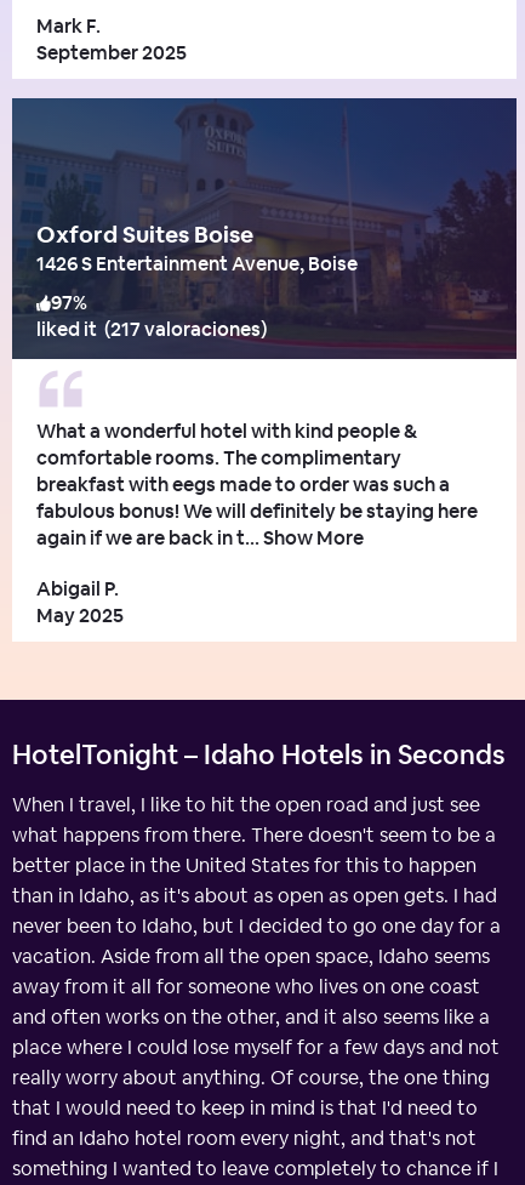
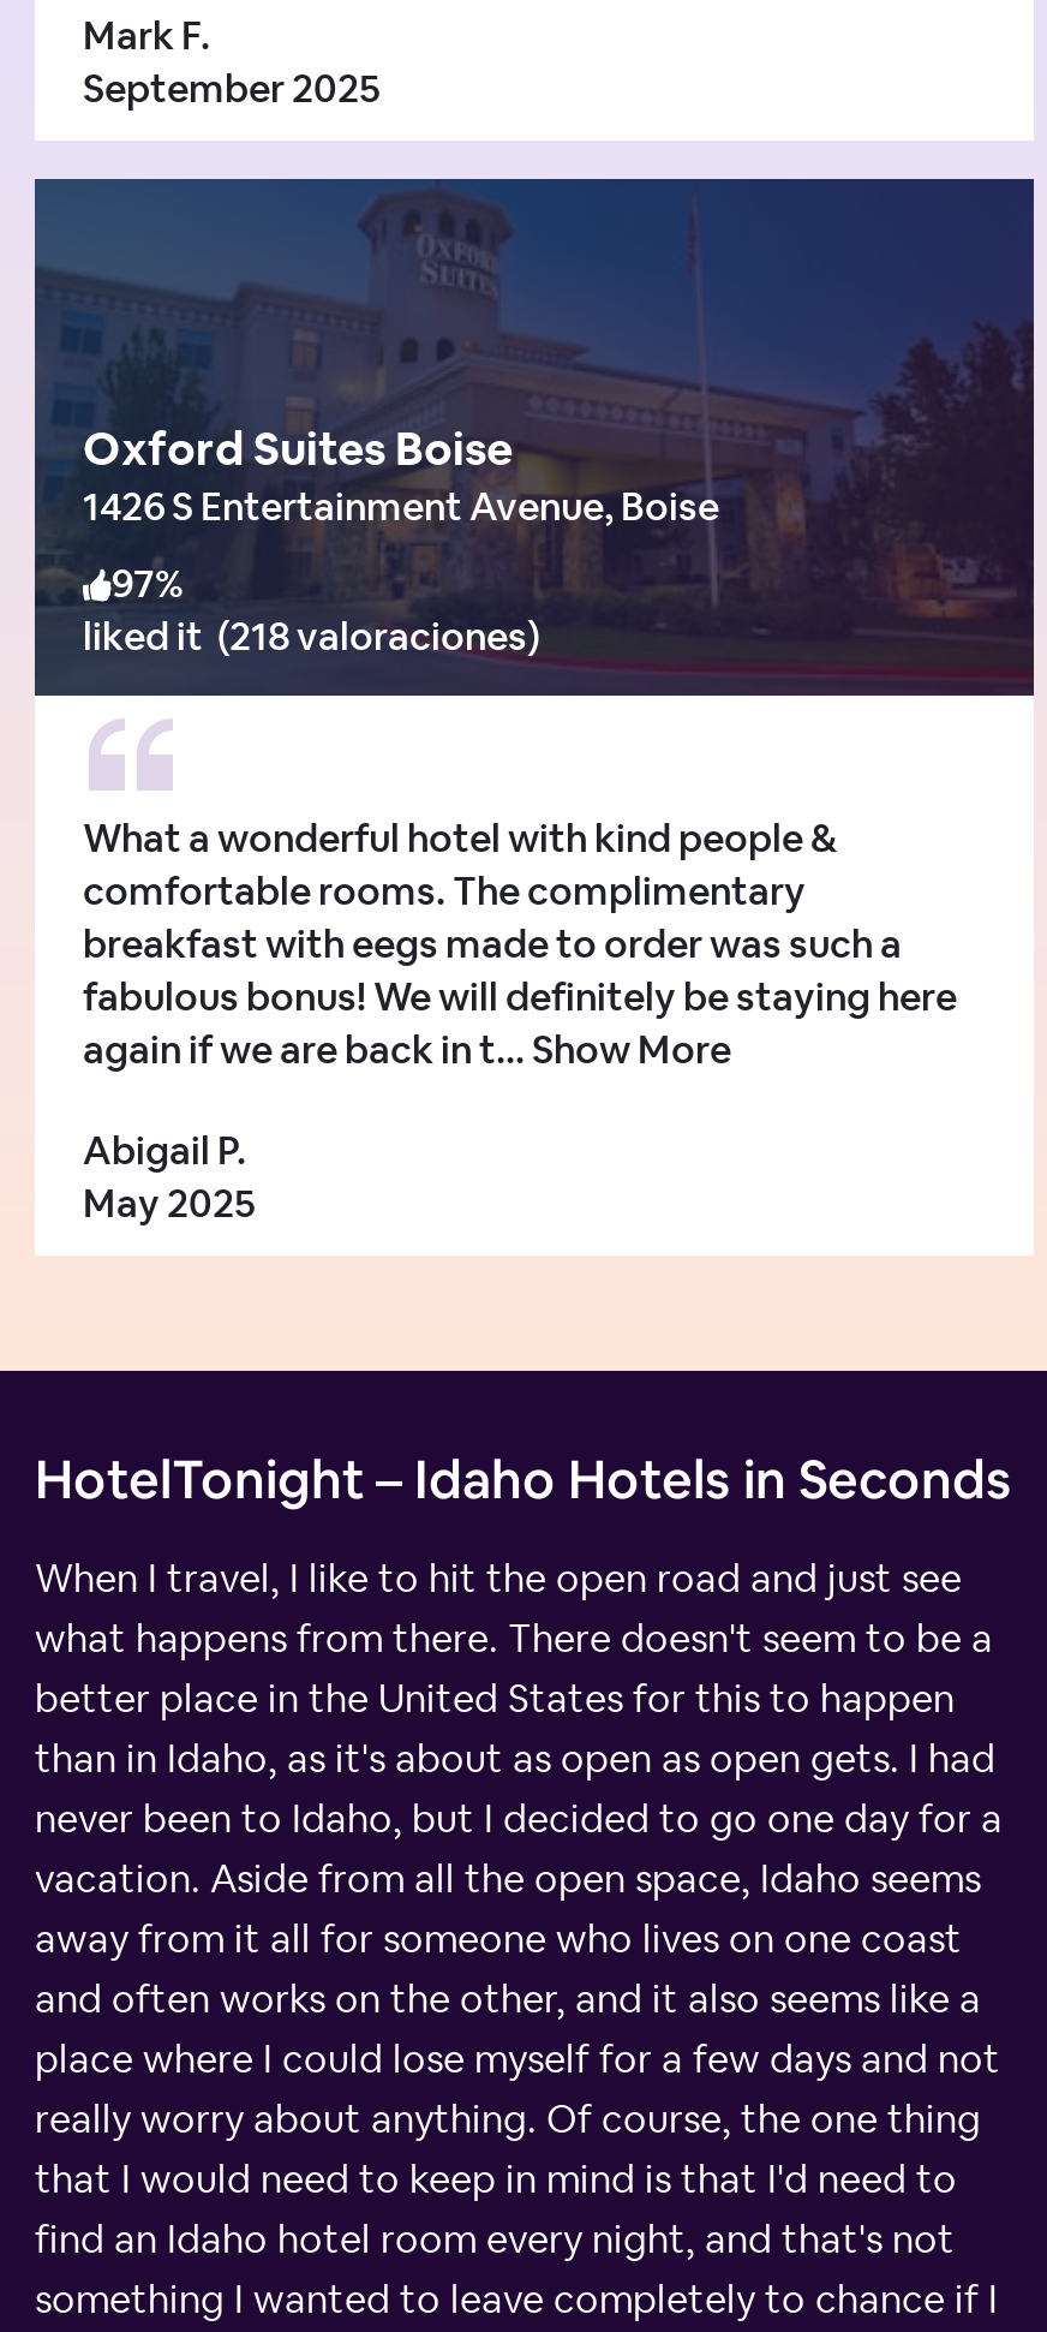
- liked it (217 valoraciones)
+ liked it (218 valoraciones)
